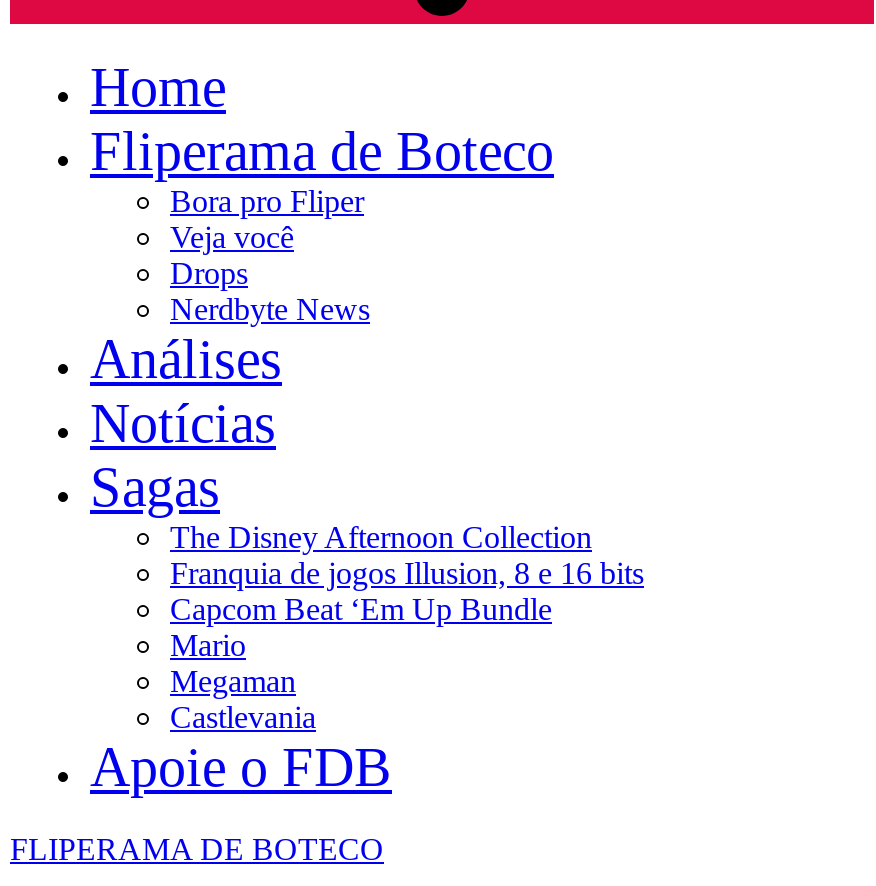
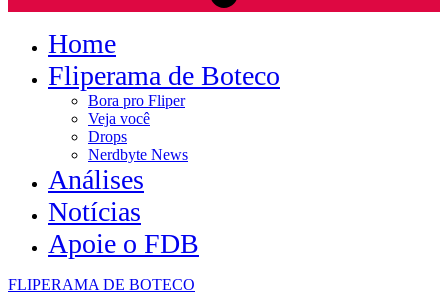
- Sagas
- The Disney Afternoon Collection
- Franquia de jogos Illusion, 8 e 16 bits
- Capcom Beat ‘Em Up Bundle
- Mario
- Megaman
- Castlevania
